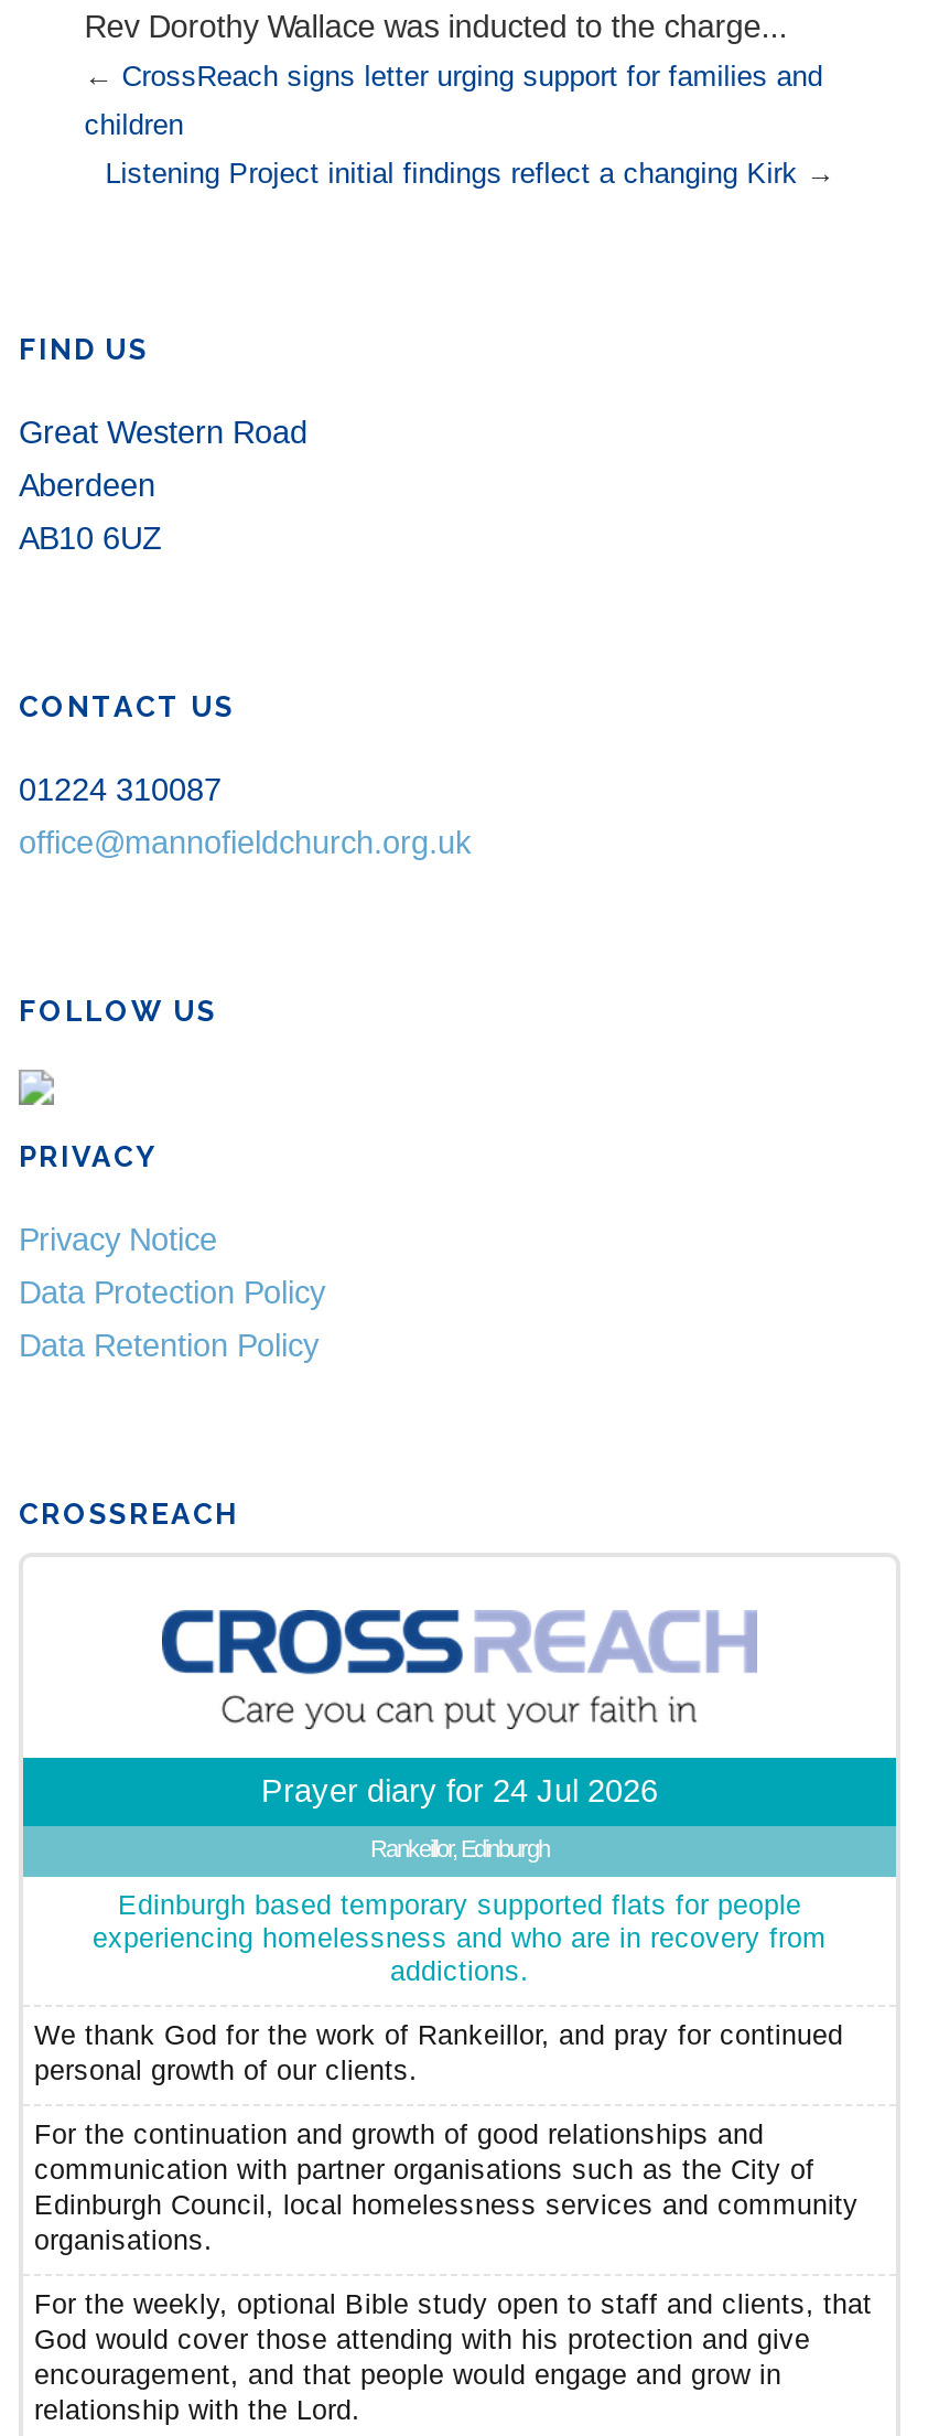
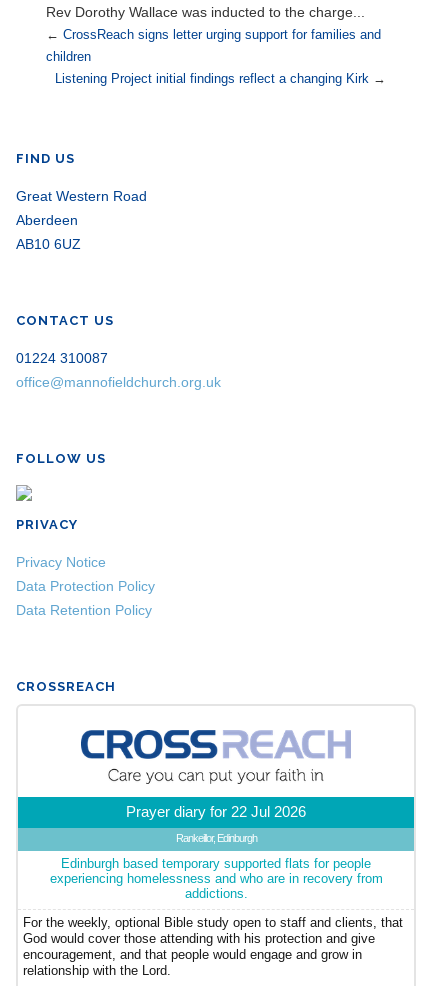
- Prayer diary for 24 Jul 2026
+ Prayer diary for 22 Jul 2026

- We thank God for the work of Rankeillor, and pray for continued
- personal growth of our clients.
- For the continuation and growth of good relationships and
- communication with partner organisations such as the City of
- Edinburgh Council, local homelessness services and community
- organisations.
